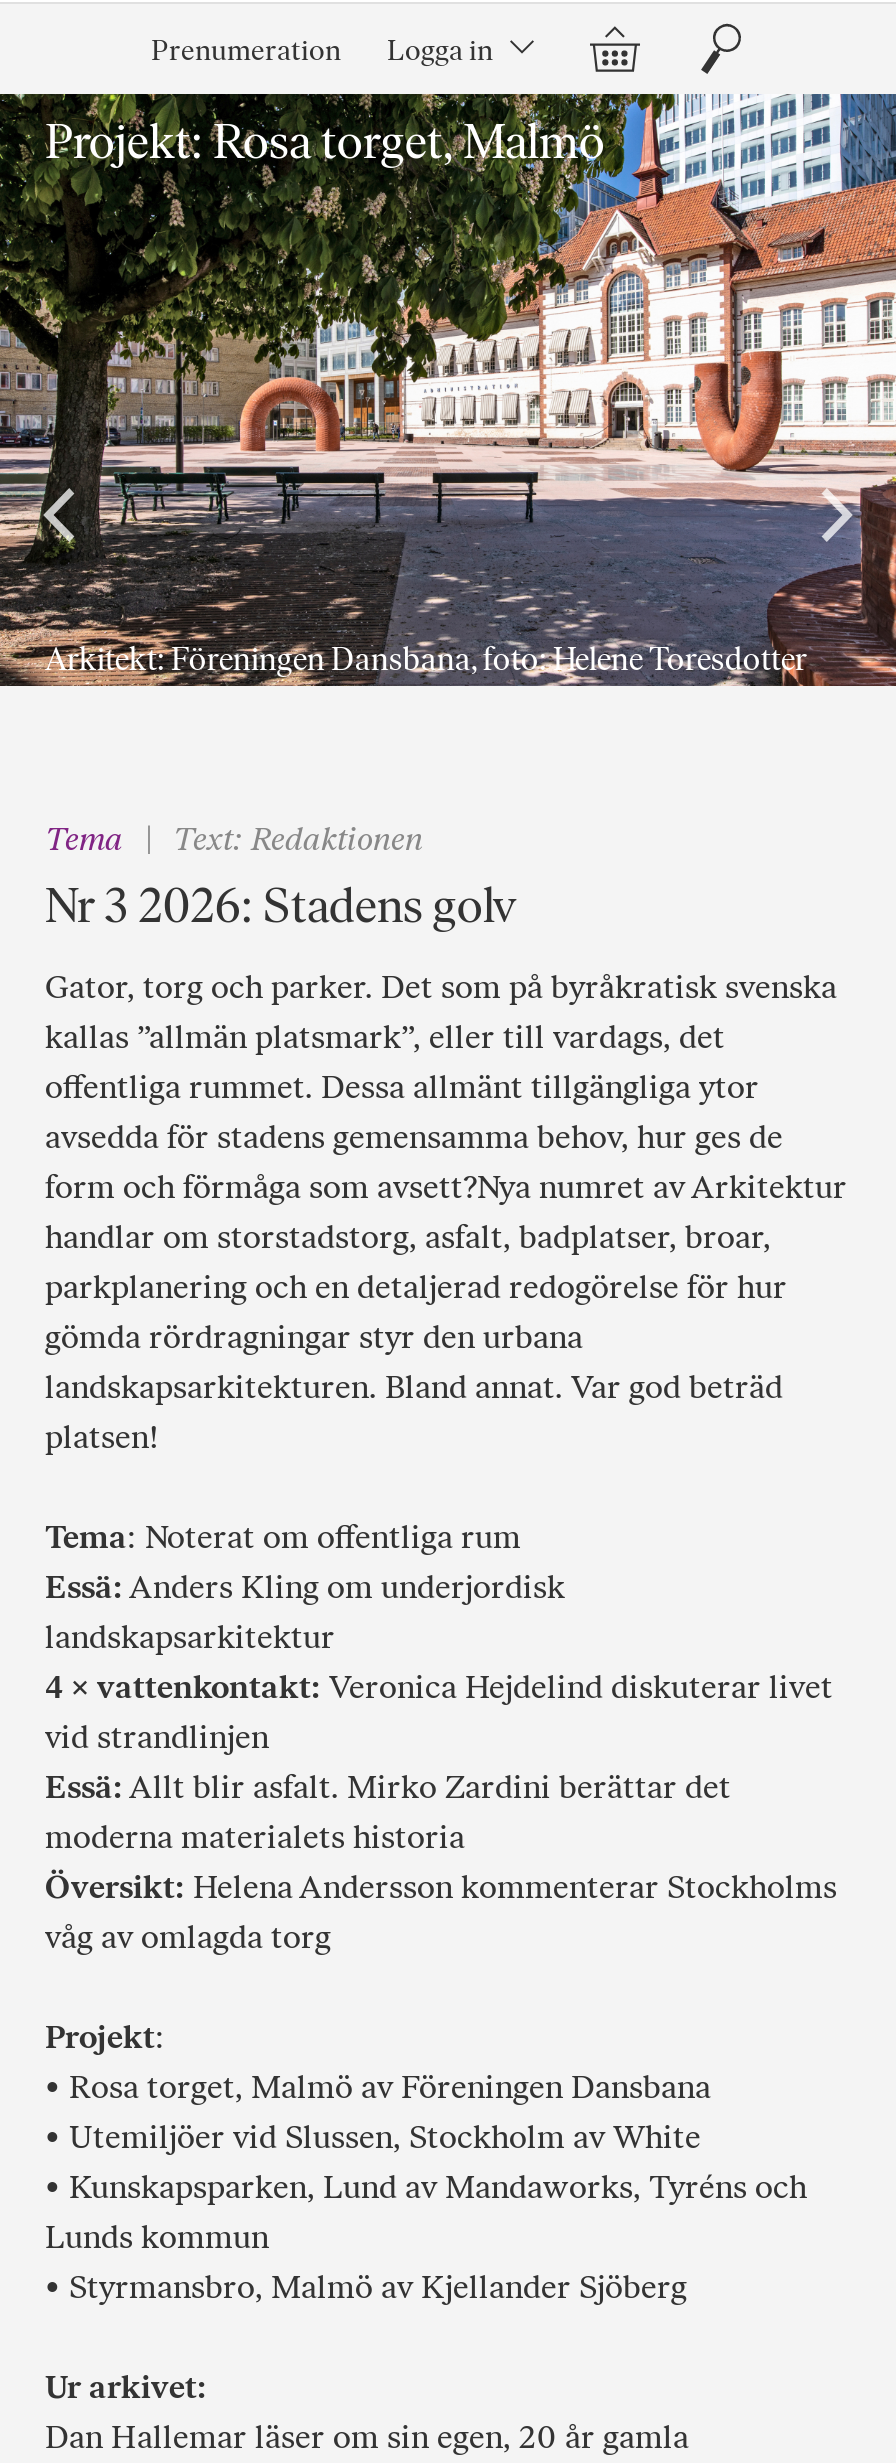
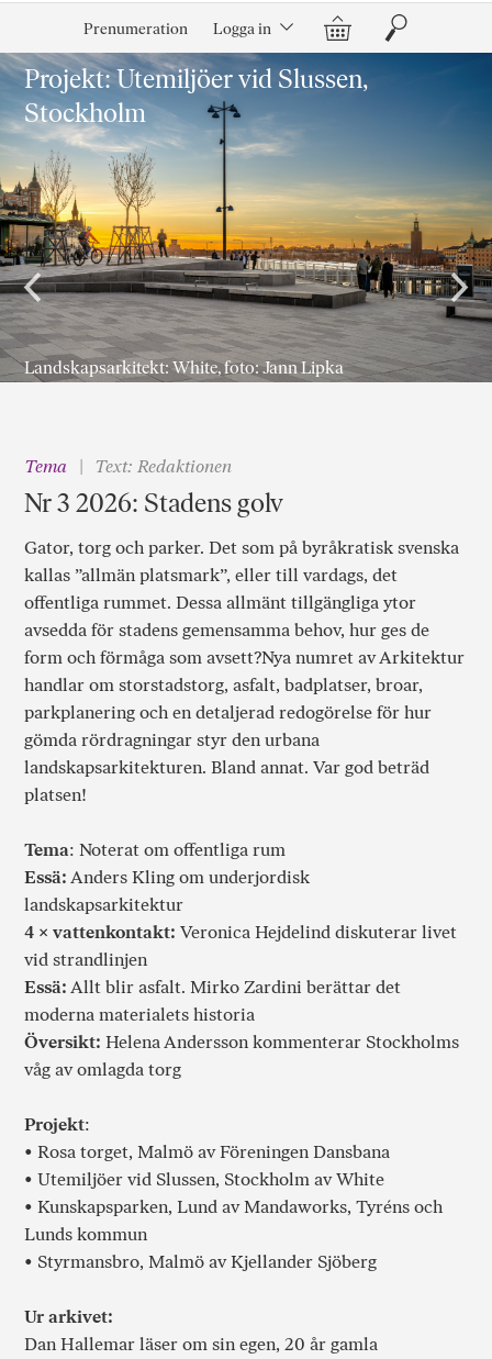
- [image]
- Projekt: Rosa torget, Malmö
+ [image]
+ Projekt: Utemiljöer vid Slussen,
+ Stockholm

- Arkitekt: Föreningen Dansbana, foto: Helene Toresdotter
+ Landskapsarkitekt: White, foto: Jann Lipka
